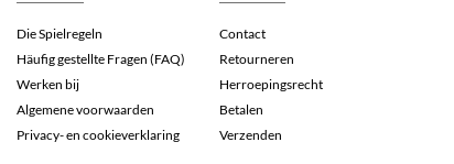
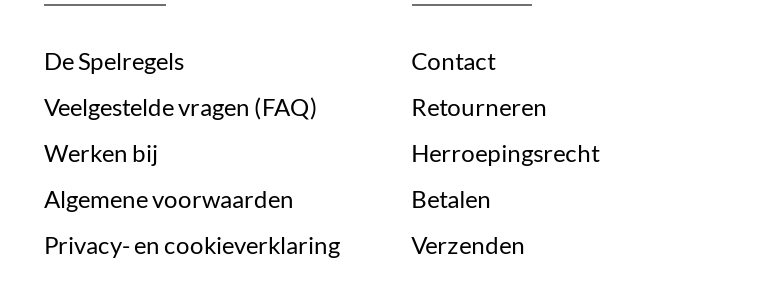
- Die Spielregeln
+ De Spelregels

- Häufig gestellte Fragen (FAQ)
+ Veelgestelde vragen (FAQ)
